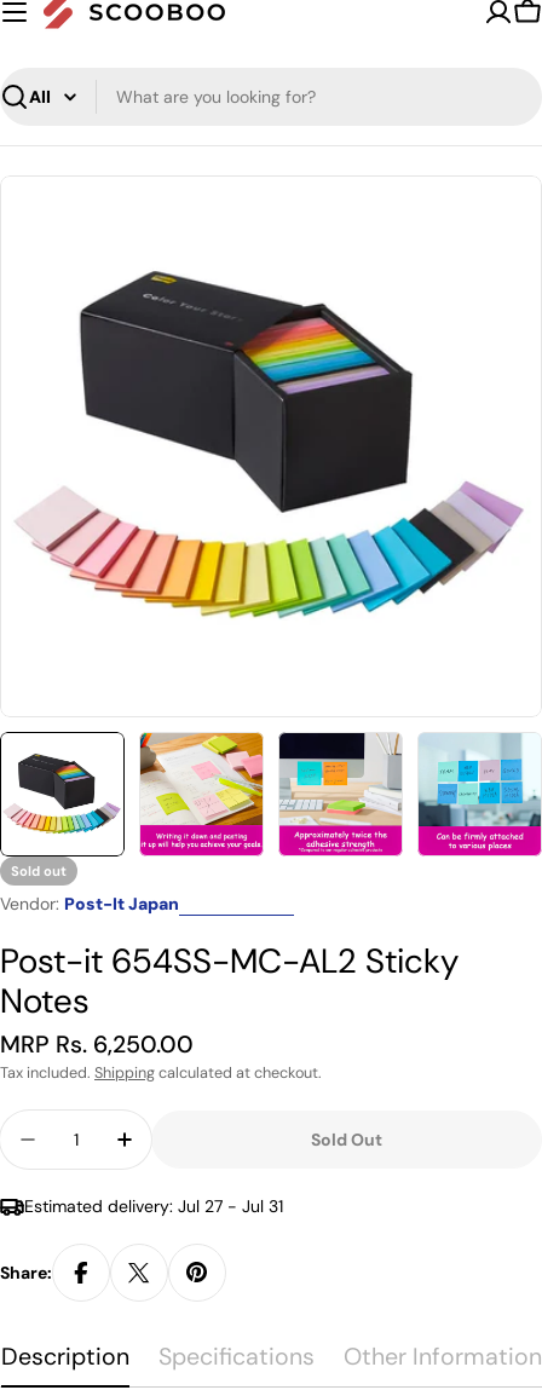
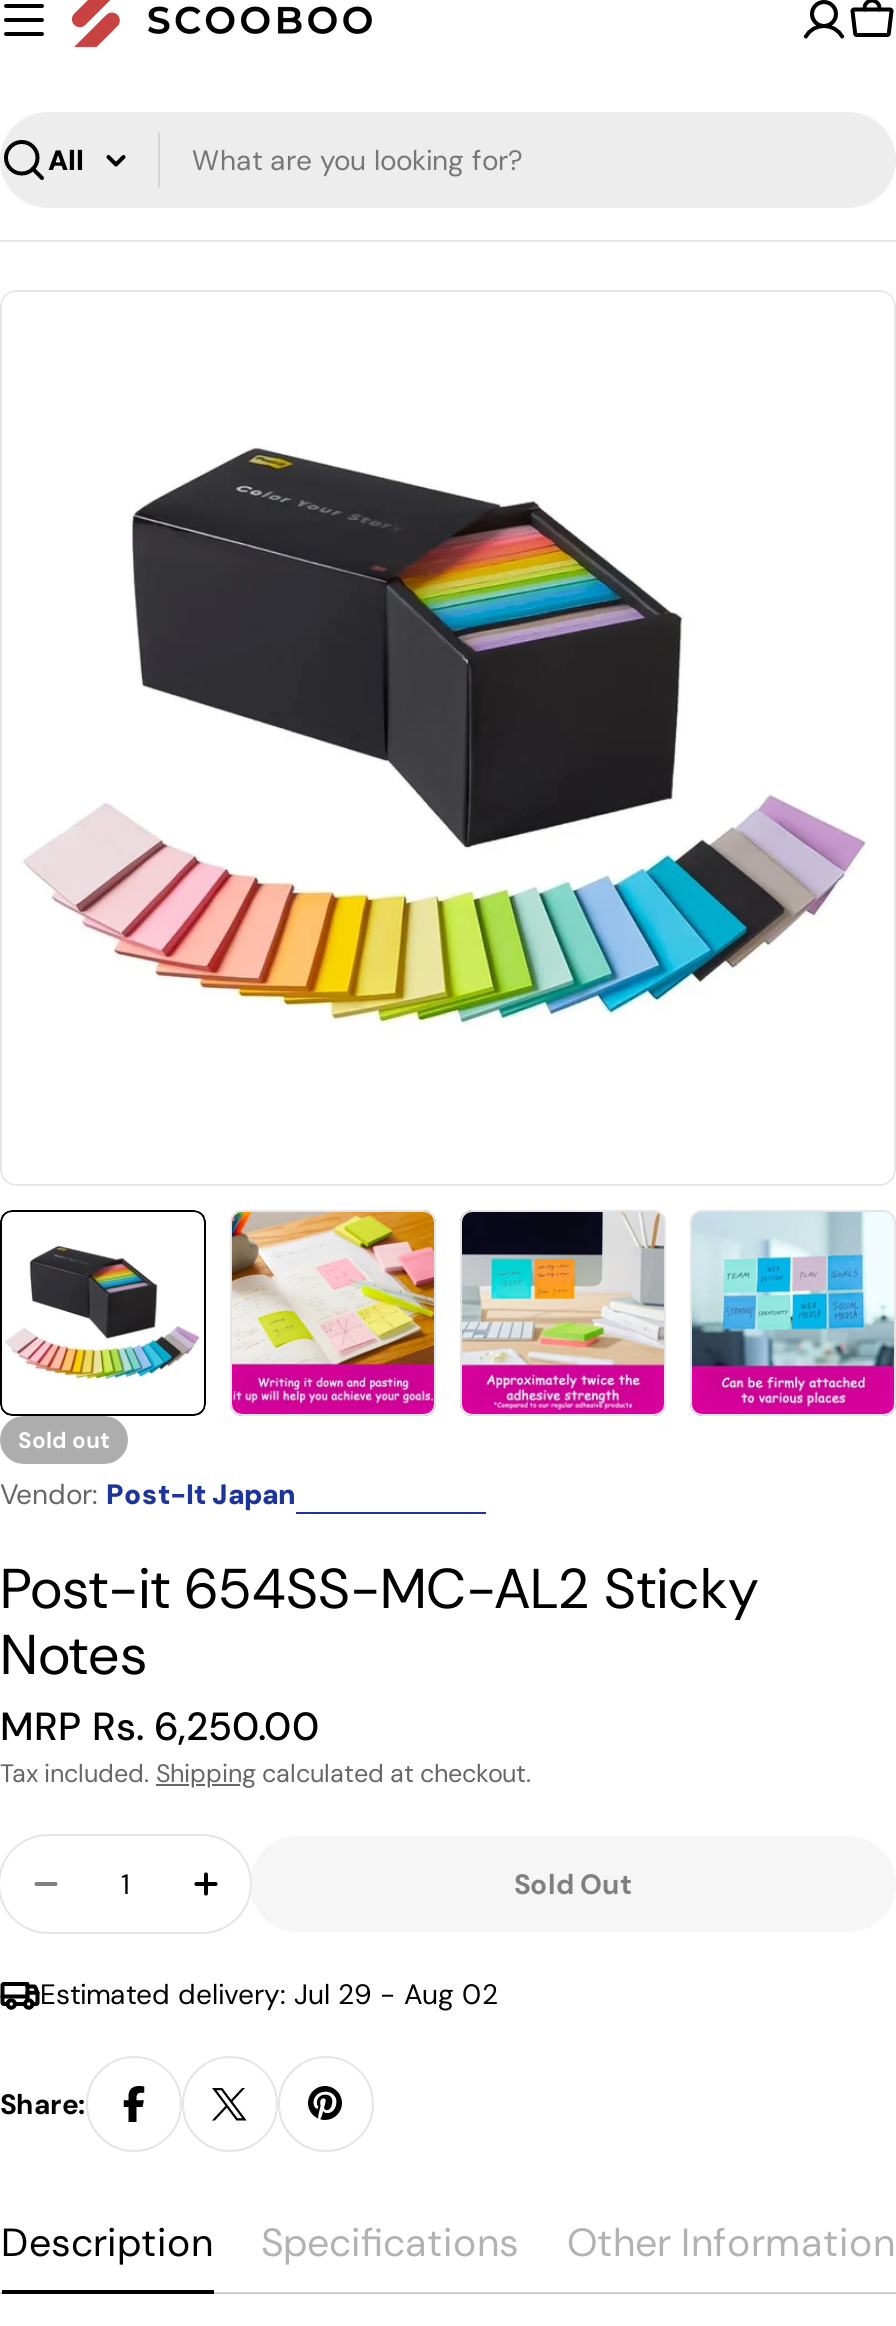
- Estimated delivery: Jul 27 - Jul 31
+ Estimated delivery: Jul 29 - Aug 02
